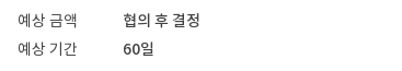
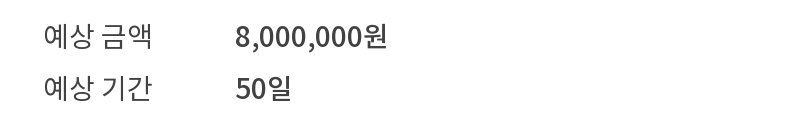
- 협의 후 결정
+ 8,000,000원

- 60일
+ 50일
